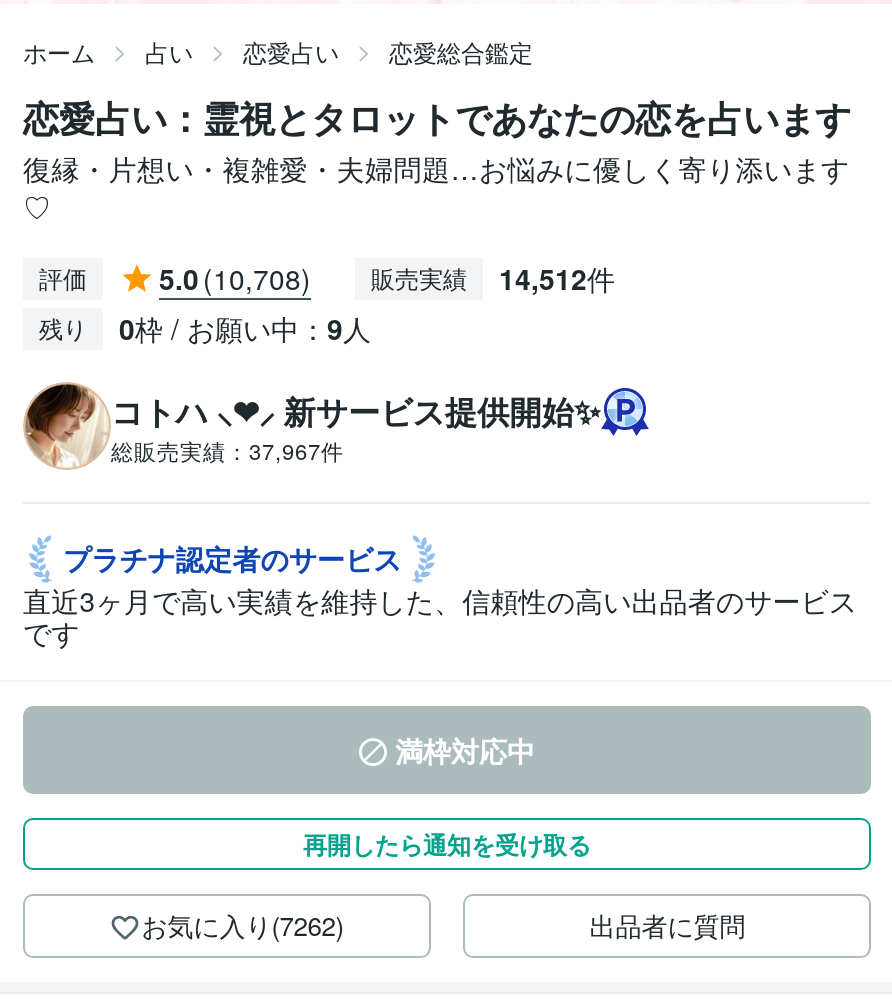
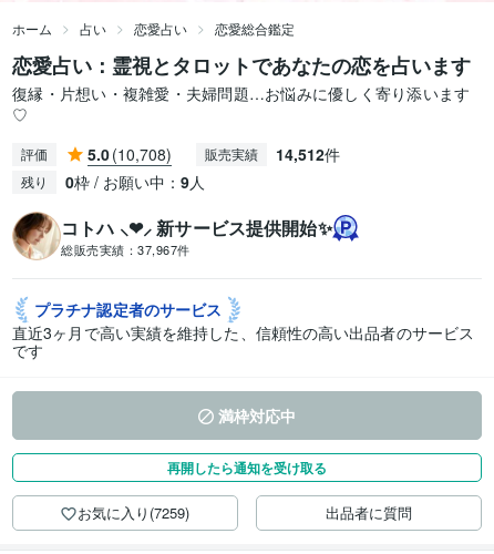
- お気に入り(7262)
+ お気に入り(7259)
